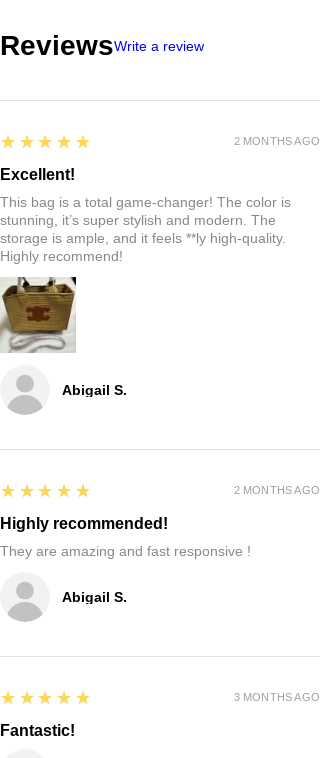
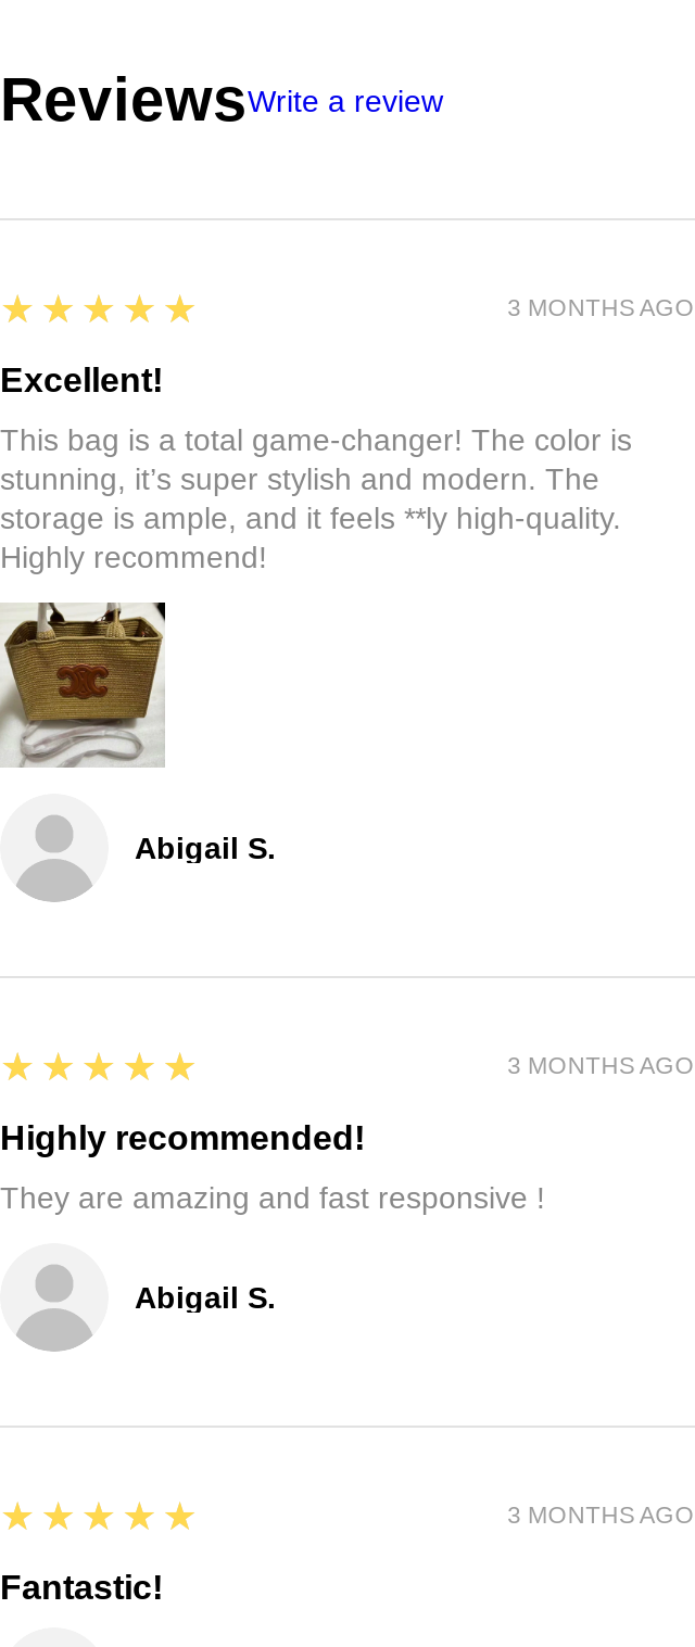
- 2 MONTHS AGO
+ 3 MONTHS AGO

- 2 MONTHS AGO
+ 3 MONTHS AGO
